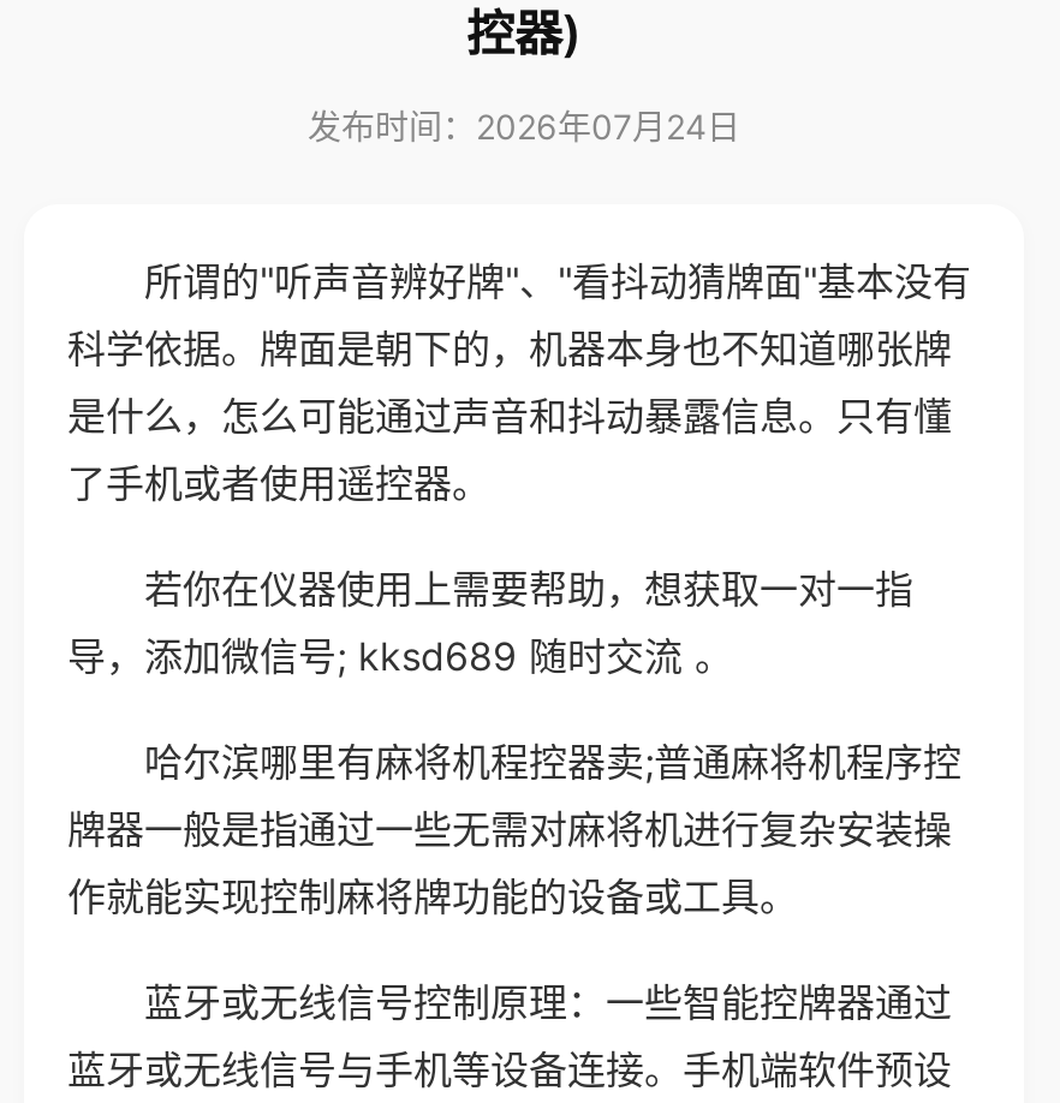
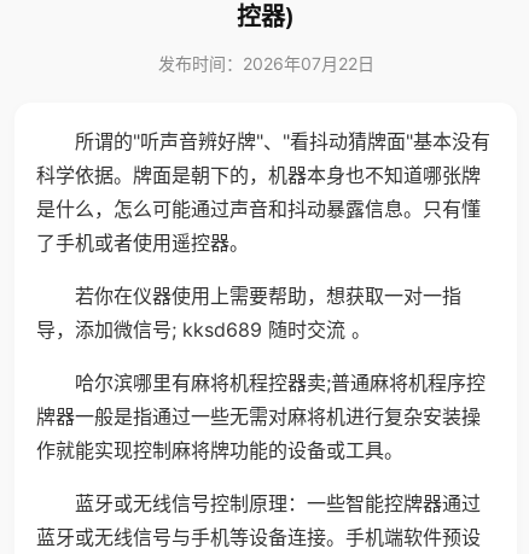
- 发布时间：2026年07月24日
+ 发布时间：2026年07月22日
